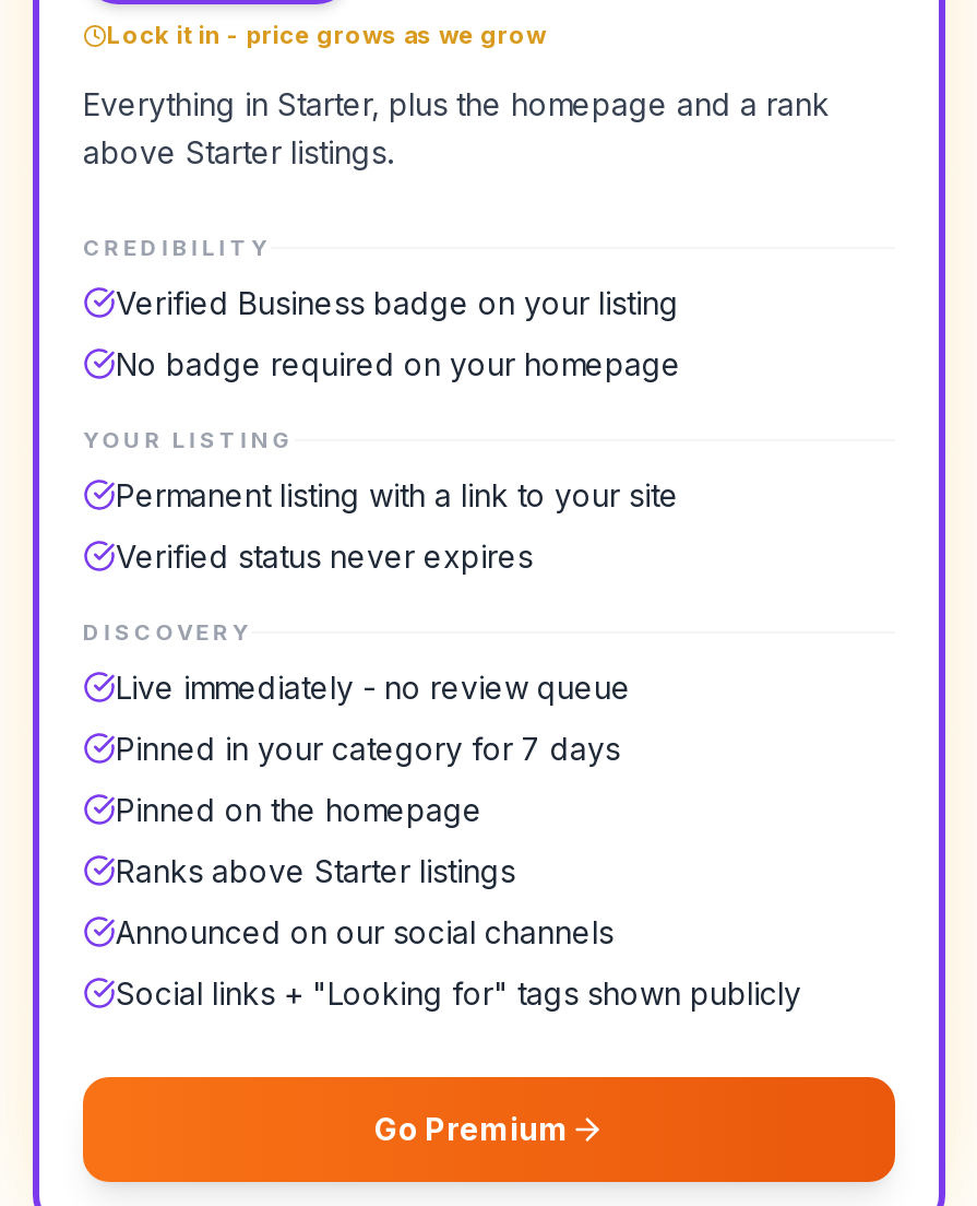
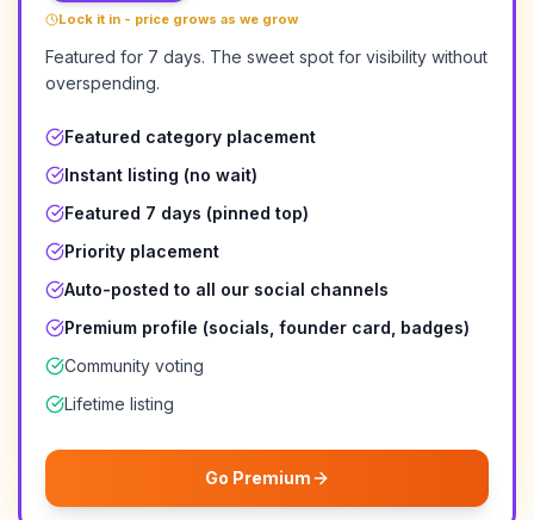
- Everything in Starter, plus the homepage and a rank
- above Starter listings.
- CREDIBILITY
- Verified Business badge on your listing
- No badge required on your homepage
- YOUR LISTING
- Permanent listing with a link to your site
- Verified status never expires
- DISCOVERY
- Live immediately - no review queue
- Pinned in your category for 7 days
- Pinned on the homepage
- Ranks above Starter listings
- Announced on our social channels
- Social links + "Looking for" tags shown publicly
+ Featured for 7 days. The sweet spot for visibility without
+ overspending.
+ Featured category placement
+ Instant listing (no wait)
+ Featured 7 days (pinned top)
+ Priority placement
+ Auto-posted to all our social channels
+ Premium profile (socials, founder card, badges)
+ Community voting
+ Lifetime listing
